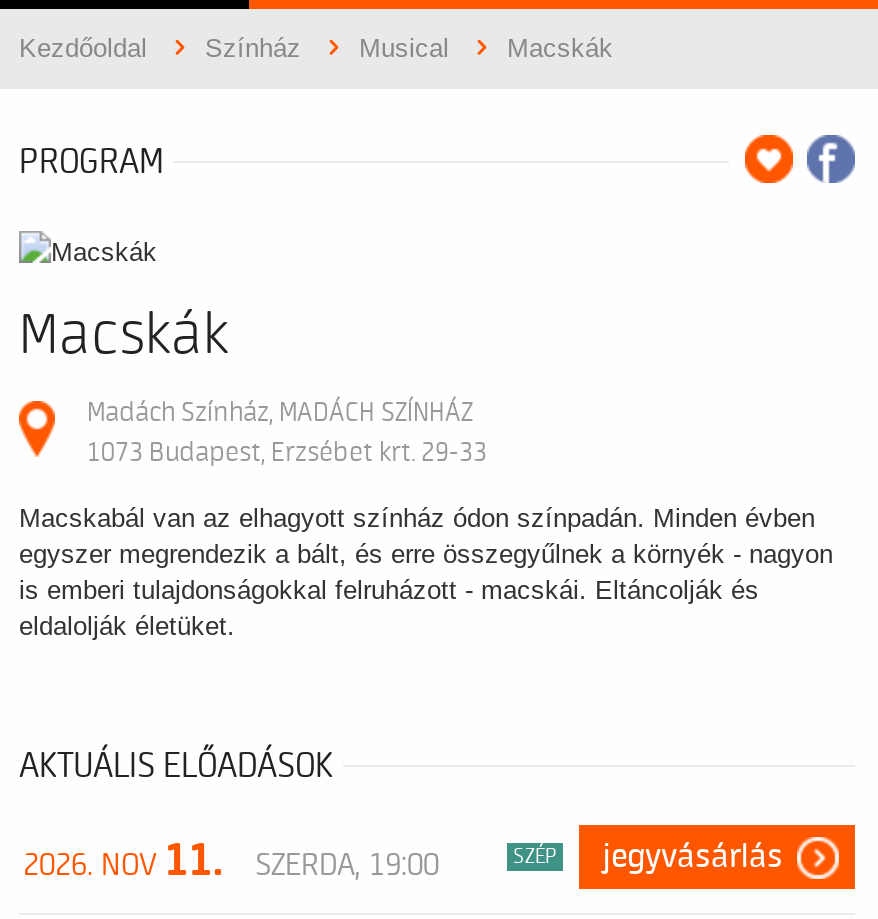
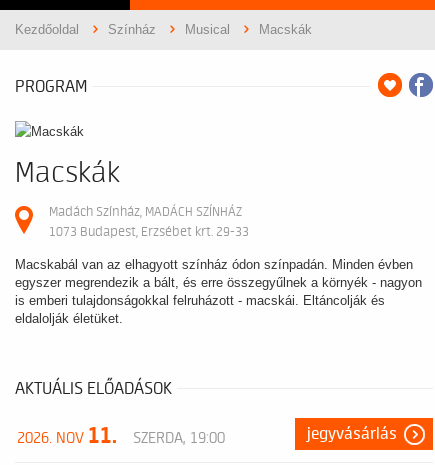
- SZÉP
